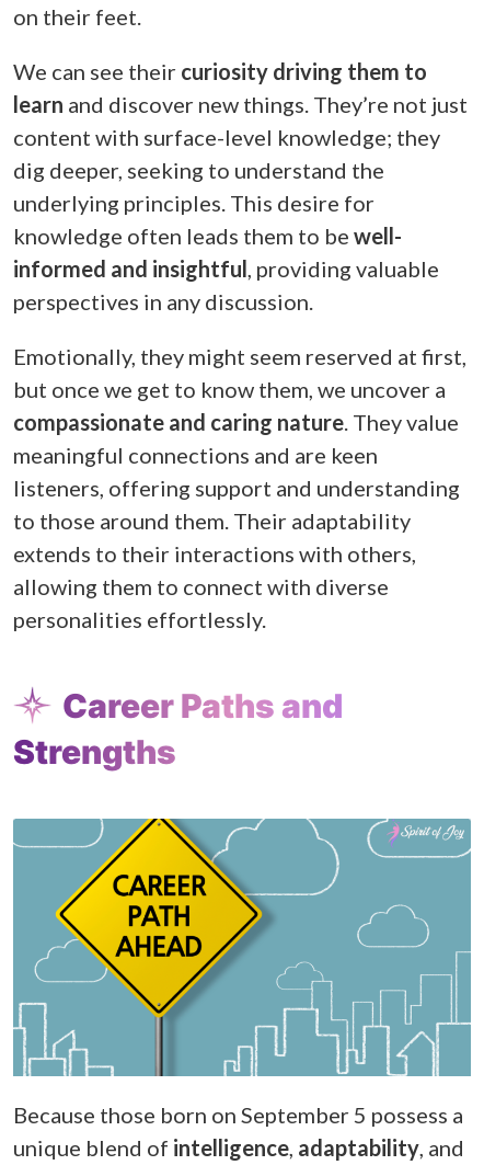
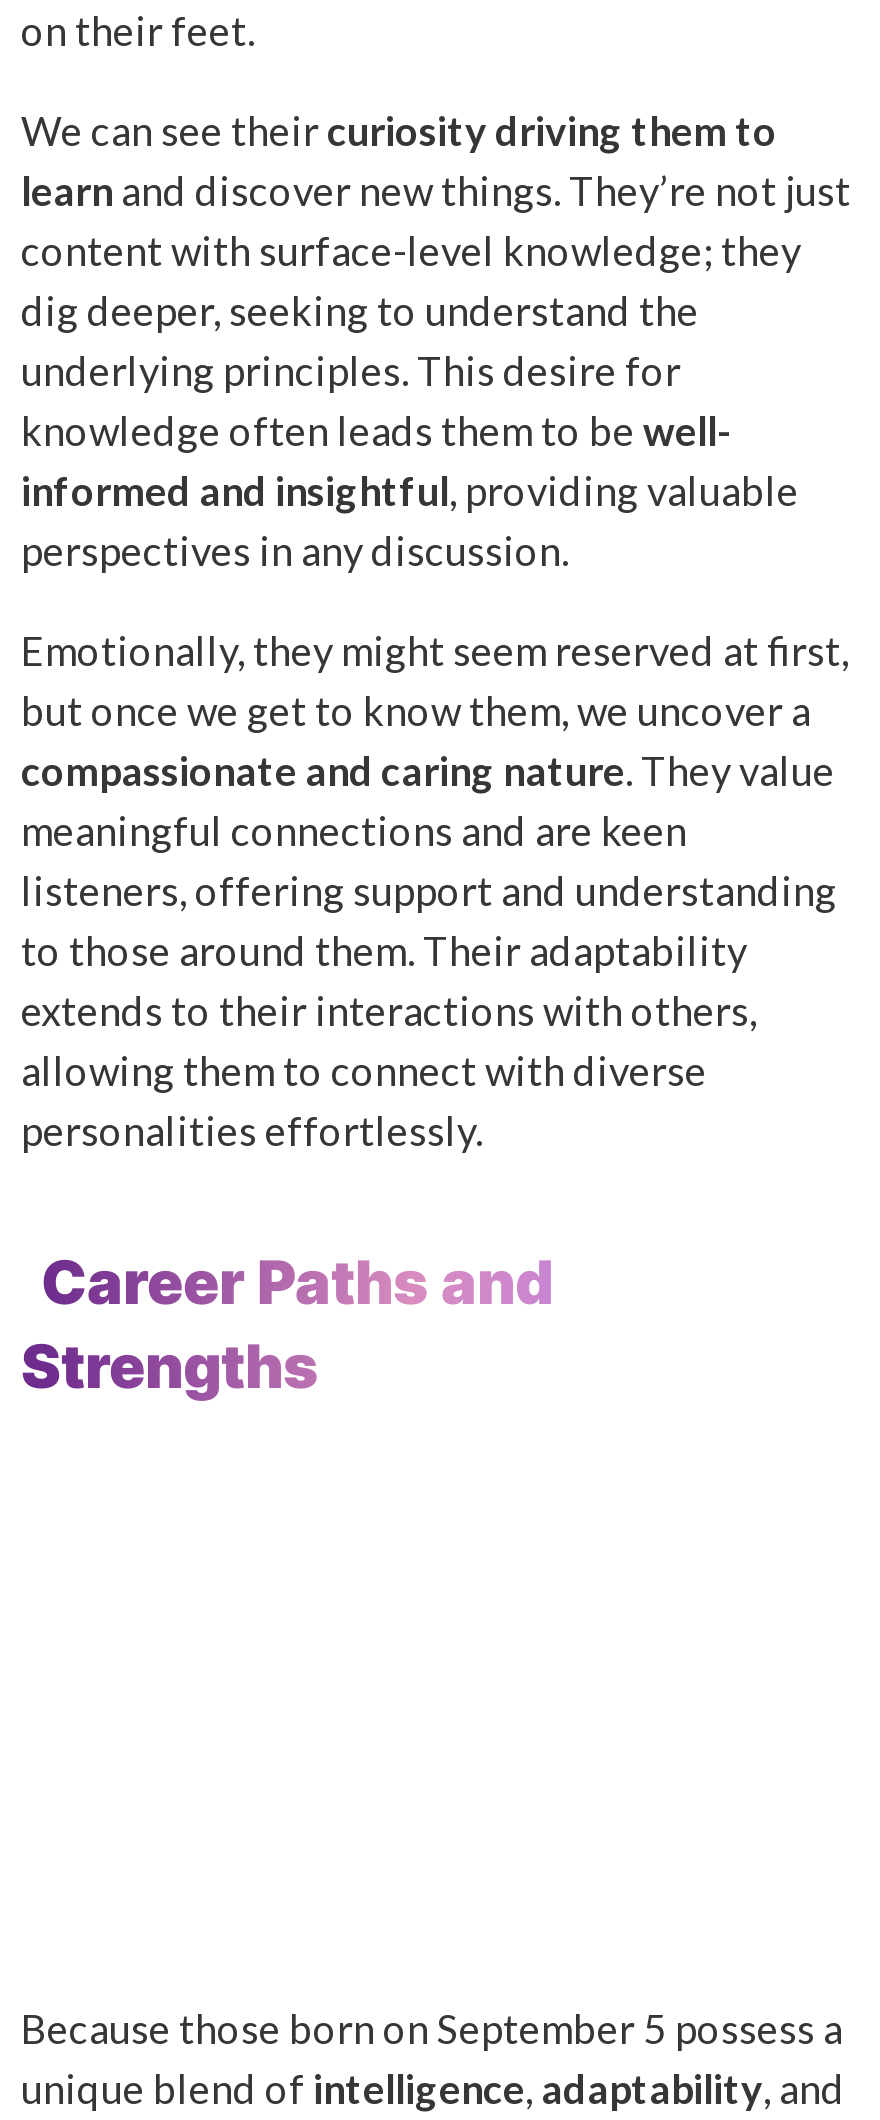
- [image]
